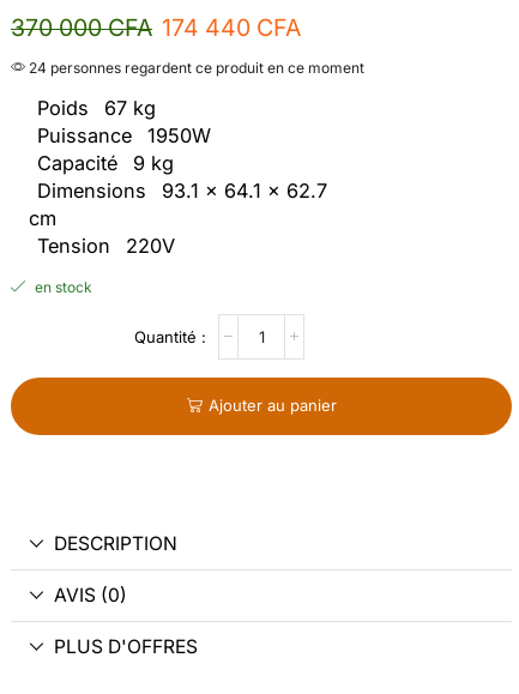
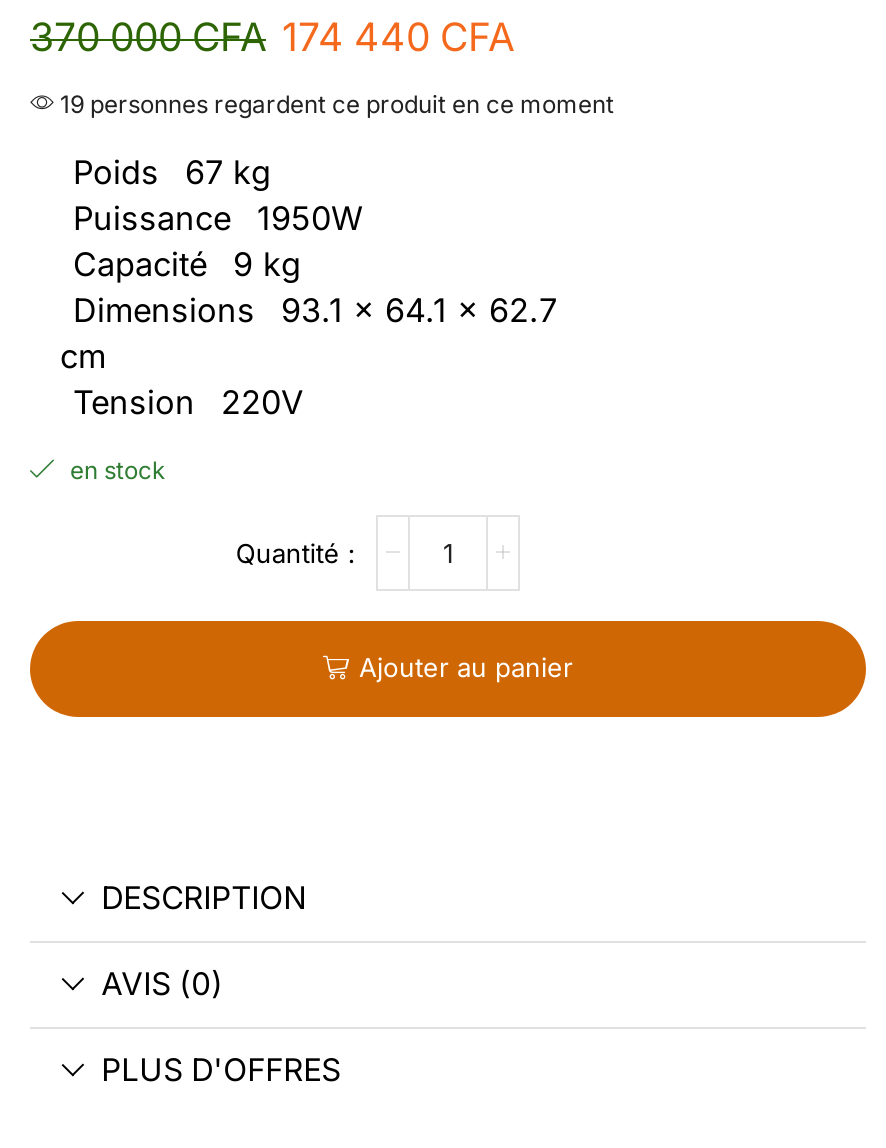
- 24 personnes regardent ce produit en ce moment
+ 19 personnes regardent ce produit en ce moment
